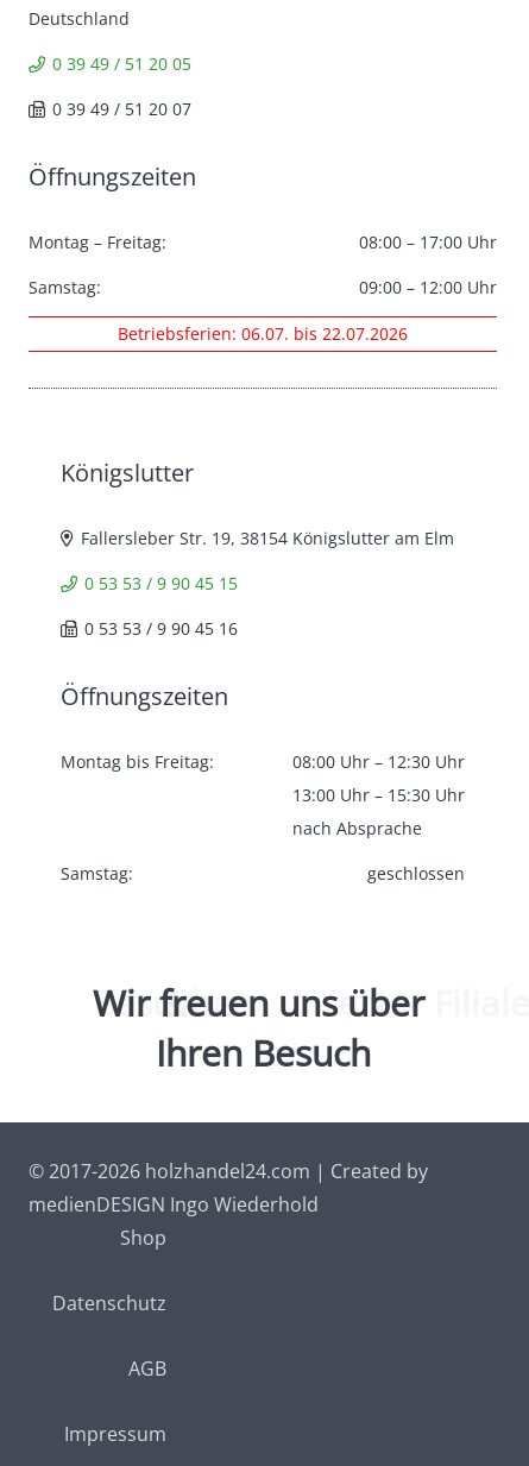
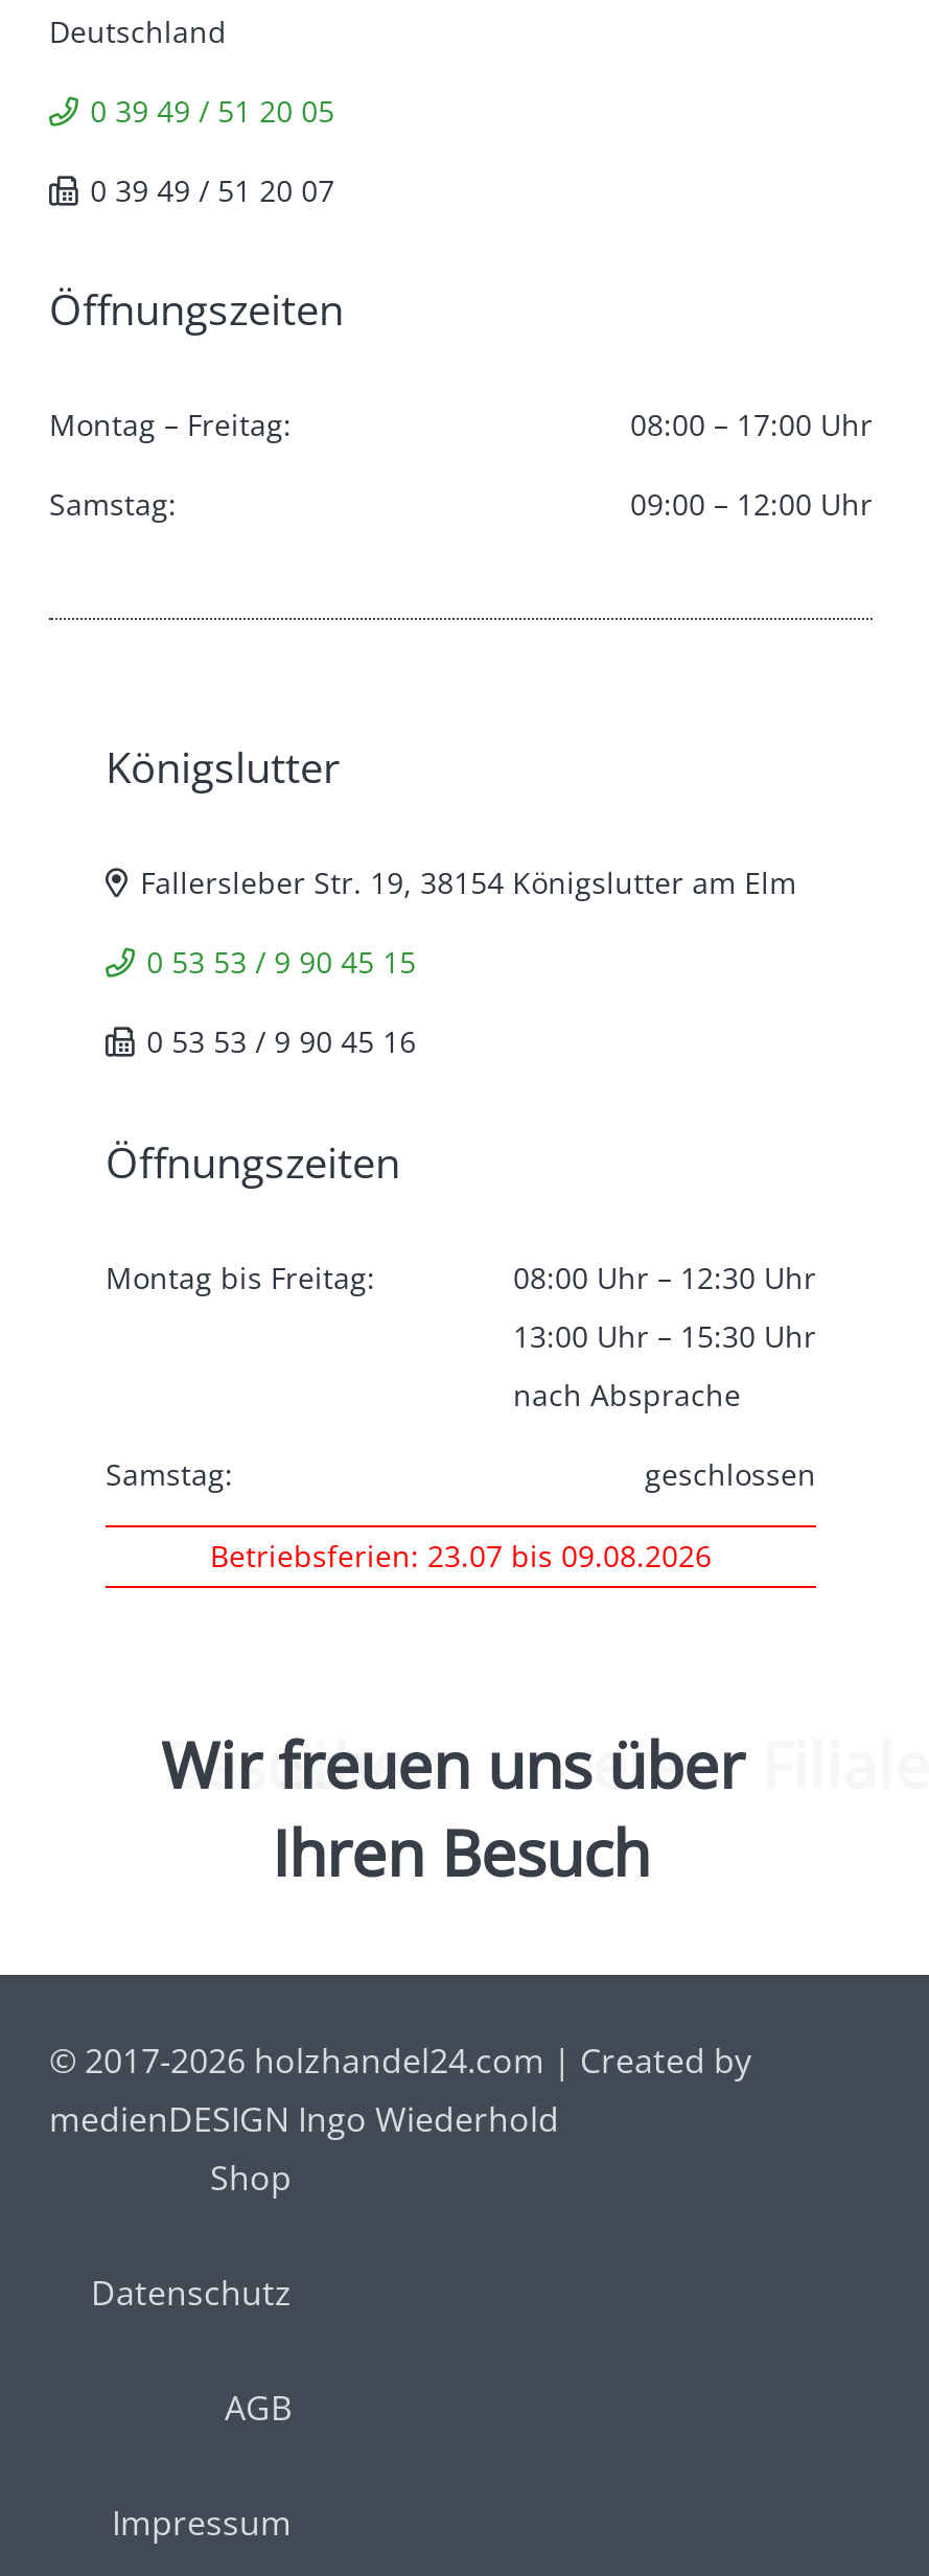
- Betriebsferien: 06.07. bis 22.07.2026

moved up: Königslutter | Fallersleber Str. 19, 38154 Königslutter am Elm | 0 53 53 / 9 90 45 15 | ... | Samstag: | geschlossen

+ Betriebsferien: 23.07 bis 09.08.2026
